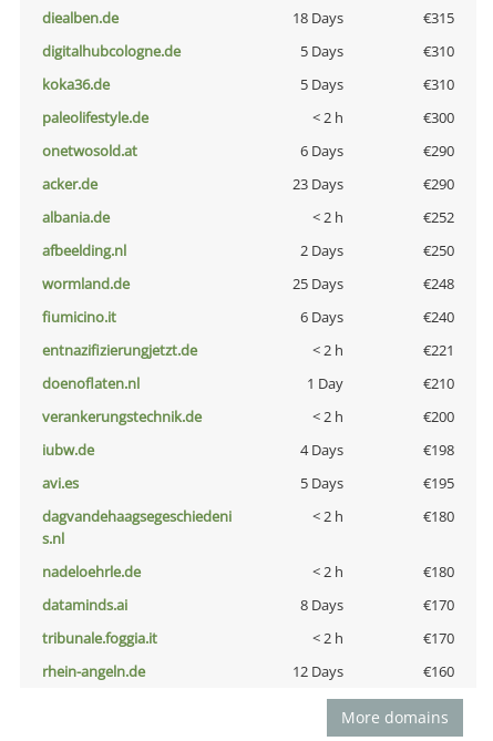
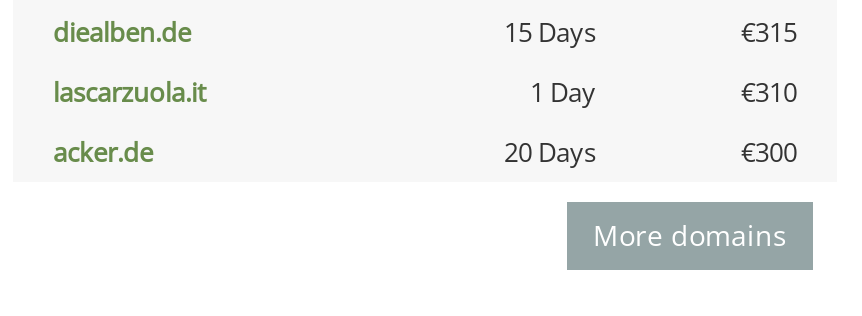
- 18 Days
+ 15 Days

- digitalhubcologne.de
- 5 Days
+ lascarzuola.it
+ 1 Day

- koka36.de
- 5 Days
- €310
- paleolifestyle.de
- < 2 h
+ acker.de
+ 20 Days

- onetwosold.at
- 6 Days
- €290
- acker.de
- 23 Days
- €290
- albania.de
- < 2 h
- €252
- afbeelding.nl
- 2 Days
- €250
- wormland.de
- 25 Days
- €248
- fiumicino.it
- 6 Days
- €240
- entnazifizierungjetzt.de
- < 2 h
- €221
- doenoflaten.nl
- 1 Day
- €210
- verankerungstechnik.de
- < 2 h
- €200
- iubw.de
- 4 Days
- €198
- avi.es
- 5 Days
- €195
- dagvandehaagsegeschiedeni
- s.nl

- < 2 h
- €180
- nadeloehrle.de
- < 2 h
- €180
- dataminds.ai
- 8 Days
- €170
- tribunale.foggia.it
- < 2 h
- €170
- rhein-angeln.de
- 12 Days
- €160
